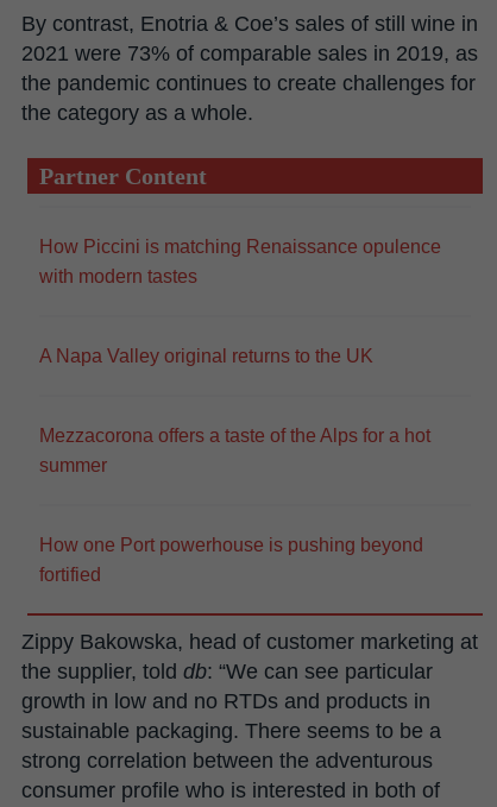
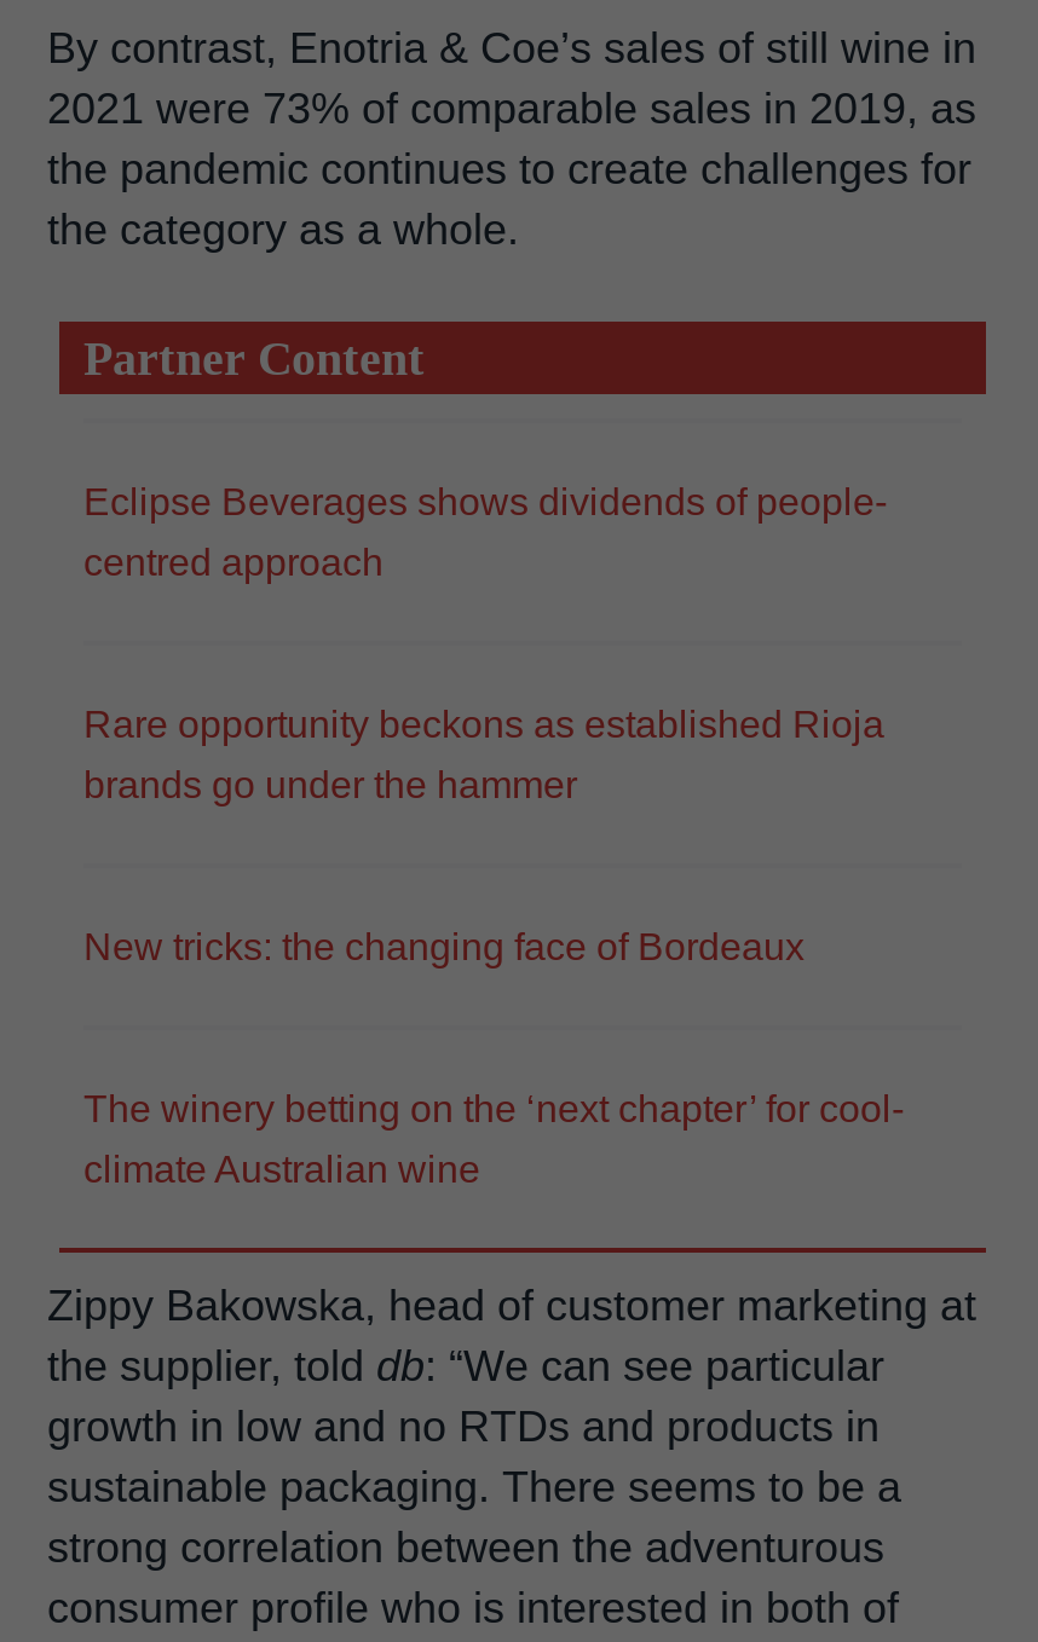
- How Piccini is matching Renaissance opulence
+ Eclipse Beverages shows dividends of people-

- with modern tastes
+ centred approach

- A Napa Valley original returns to the UK
+ Rare opportunity beckons as established Rioja

- Mezzacorona offers a taste of the Alps for a hot
+ brands go under the hammer

- summer
+ New tricks: the changing face of Bordeaux

- How one Port powerhouse is pushing beyond
+ The winery betting on the ‘next chapter’ for cool-

- fortified
+ climate Australian wine
